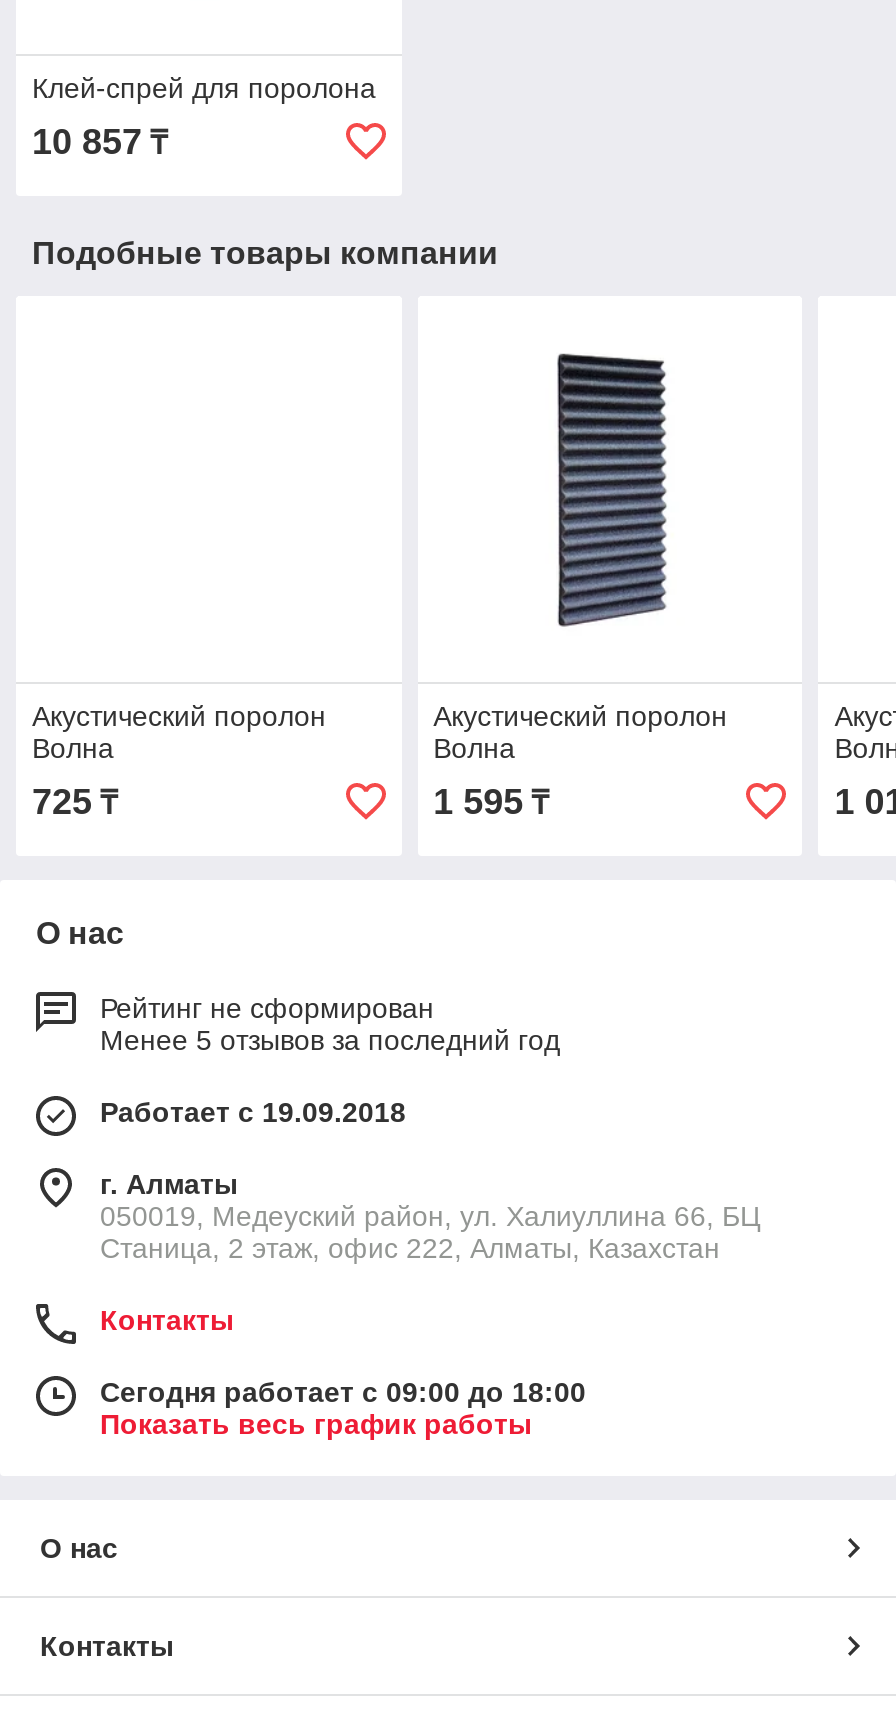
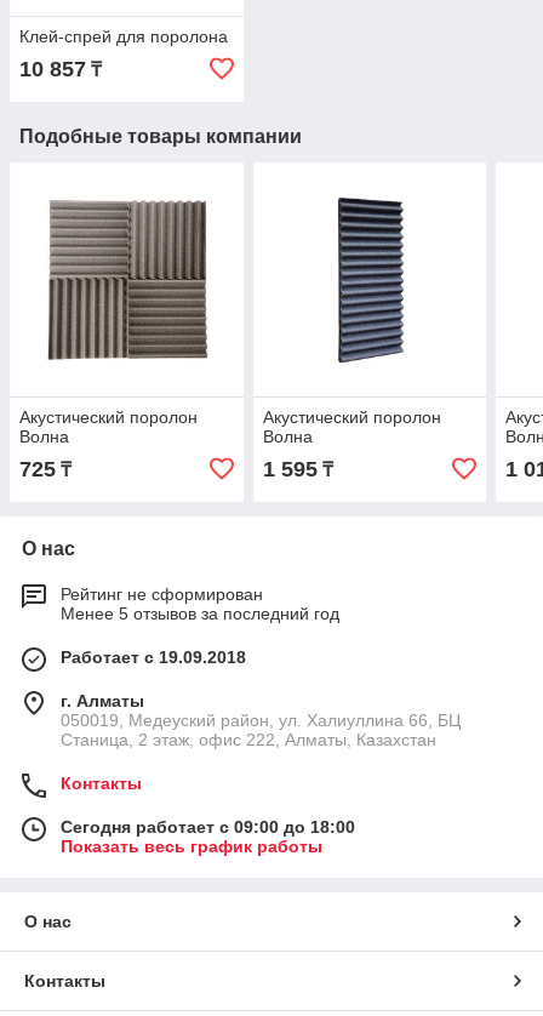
+ [image]
